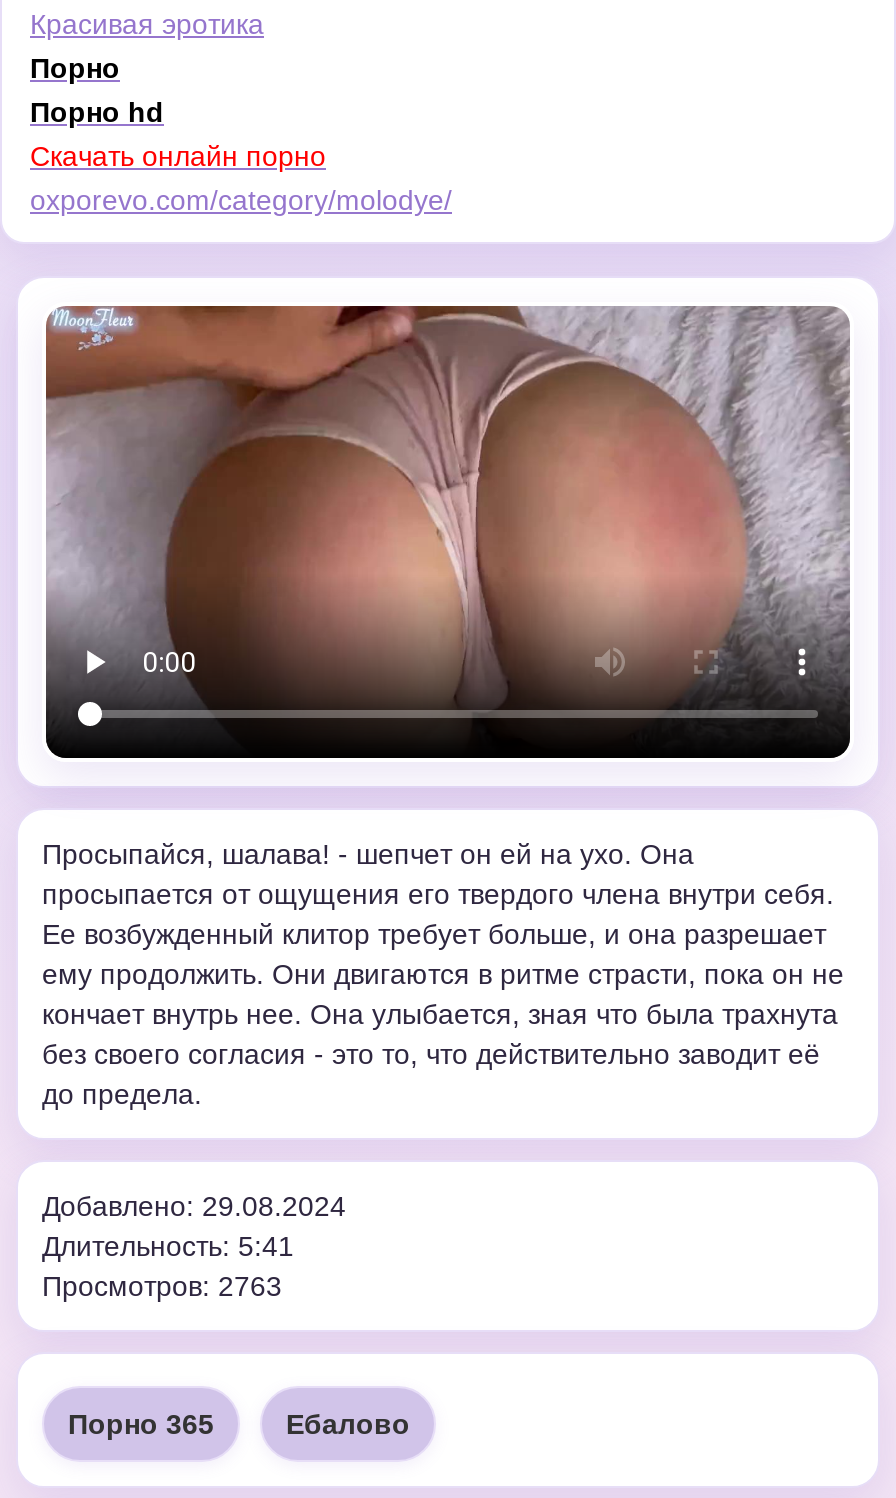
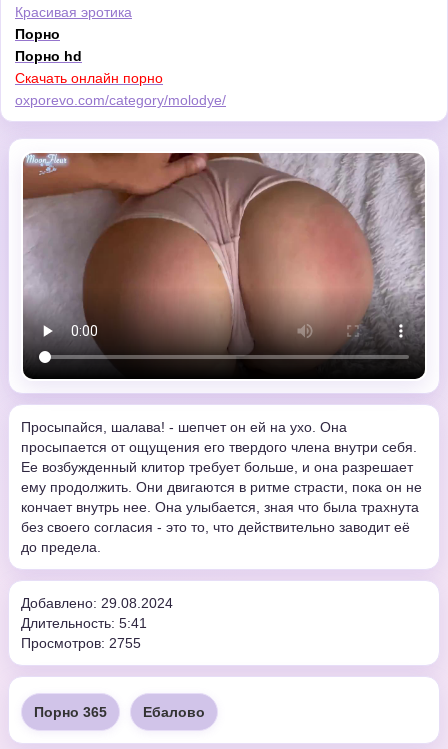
- Просмотров: 2763
+ Просмотров: 2755
